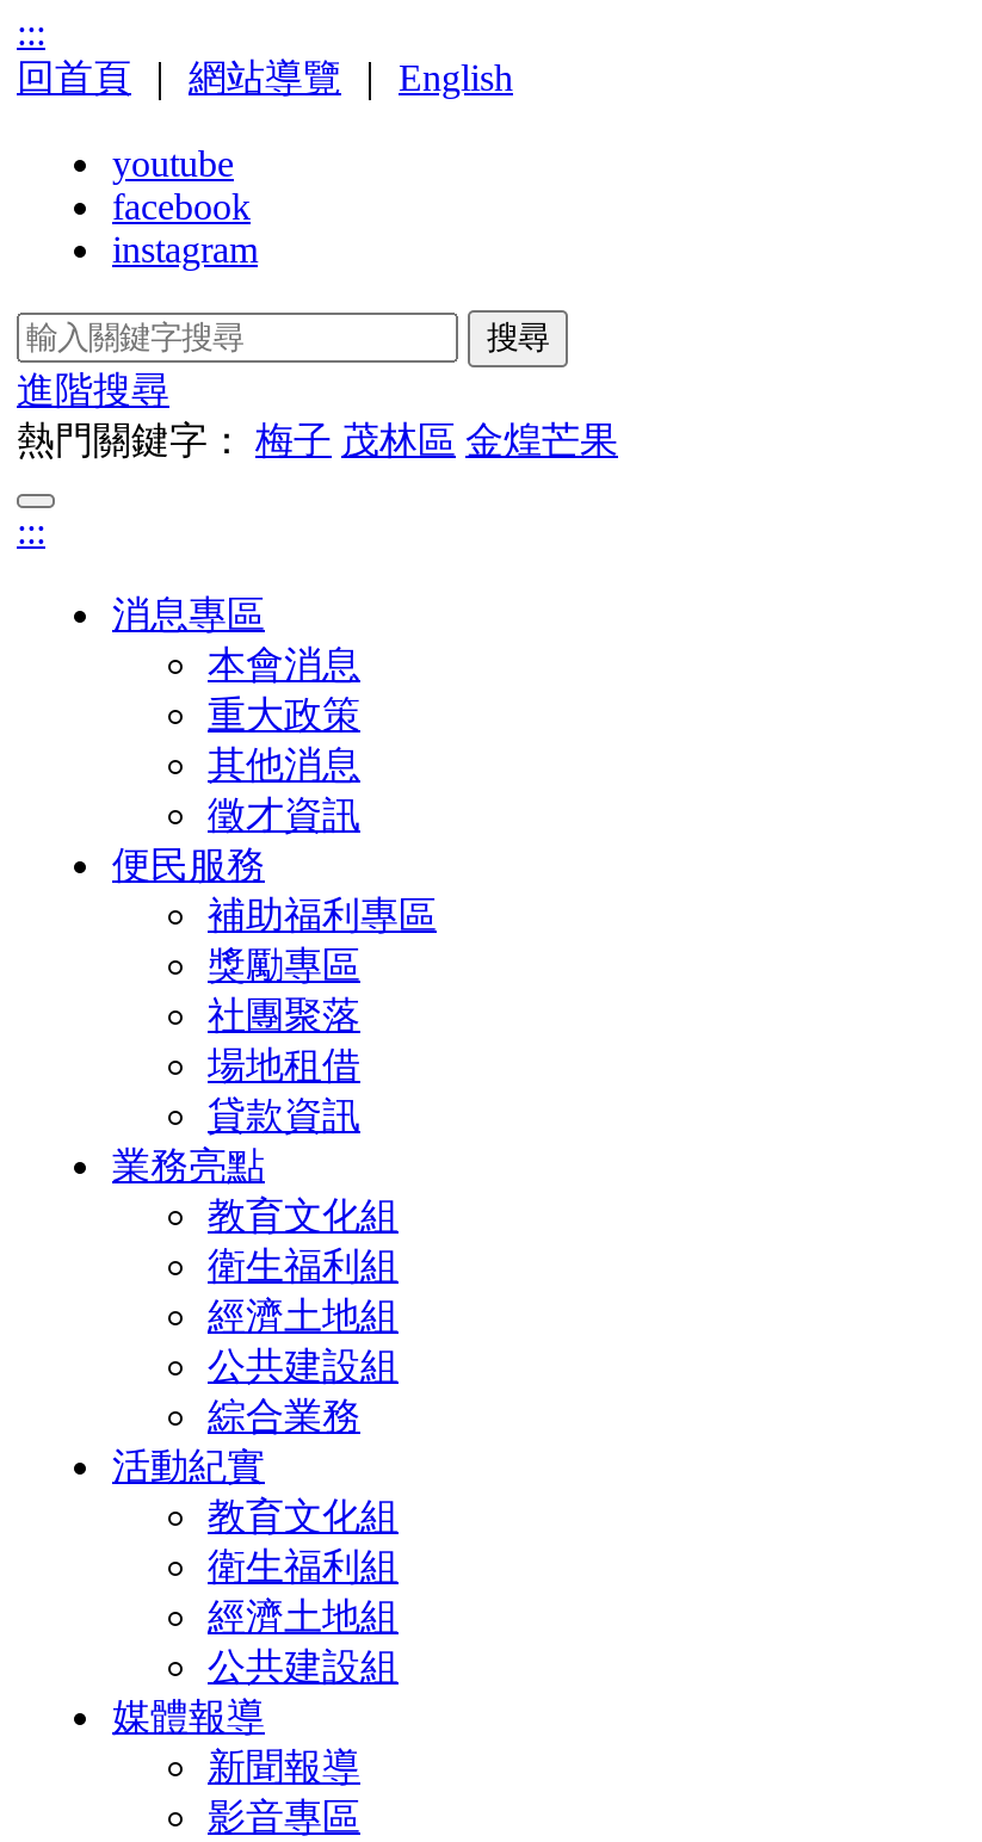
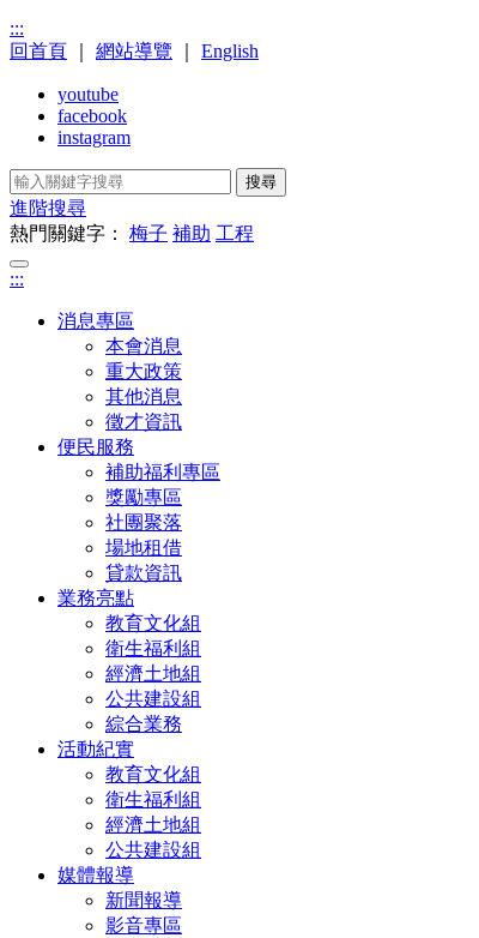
- 熱門關鍵字：梅子 茂林區 金煌芒果
+ 熱門關鍵字：梅子 補助 工程
